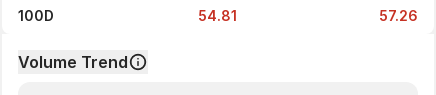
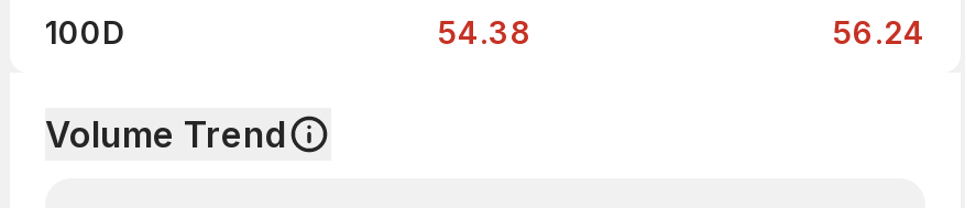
- 54.81
+ 54.38

- 57.26
+ 56.24
